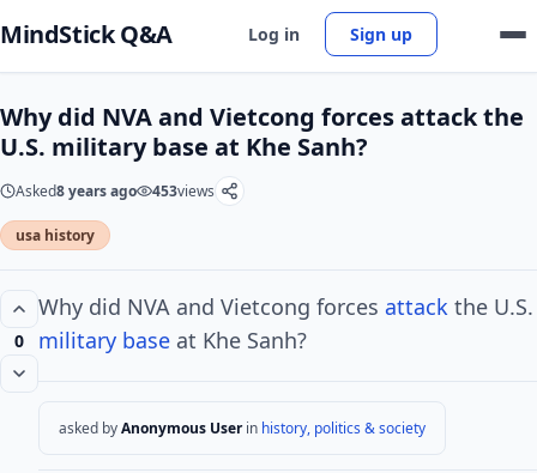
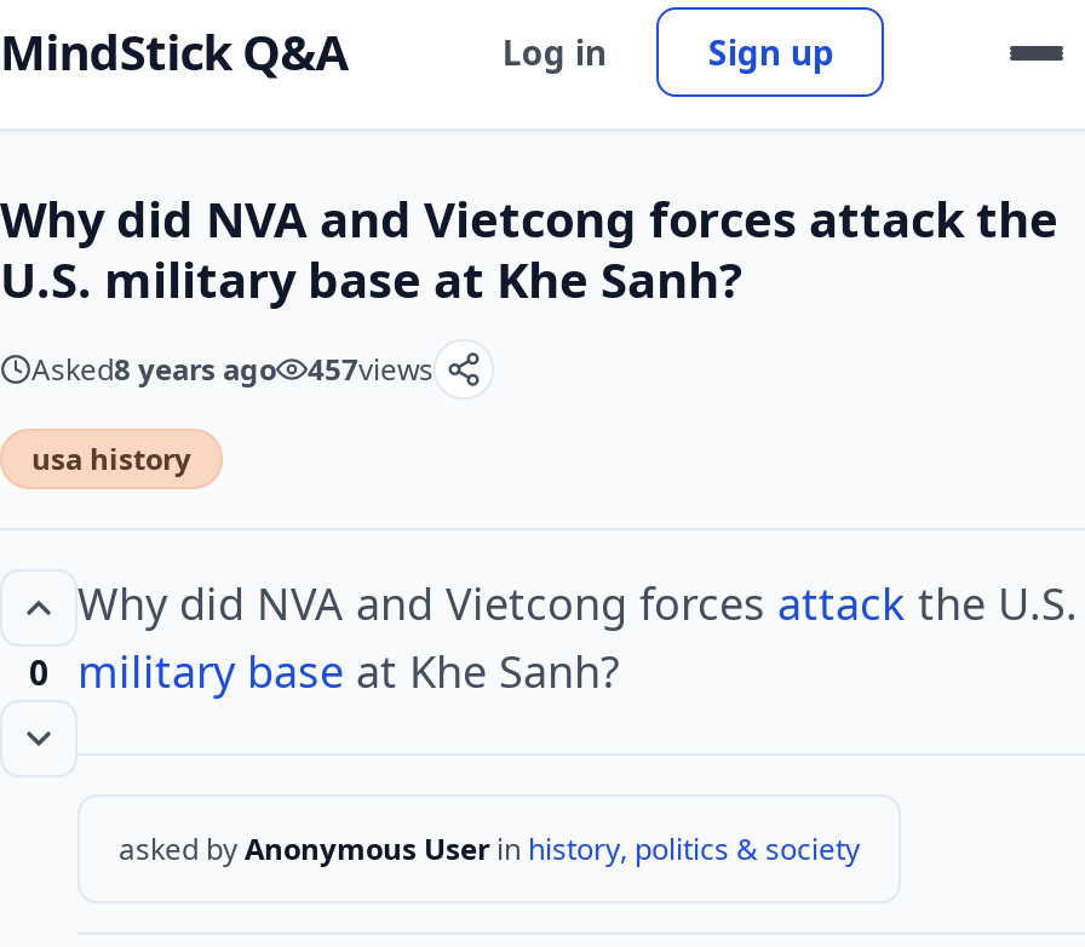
- Asked8 years ago 453views
+ Asked8 years ago 457views
